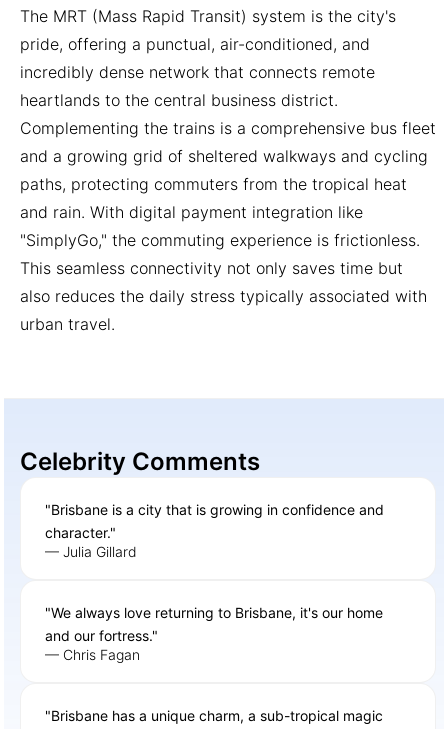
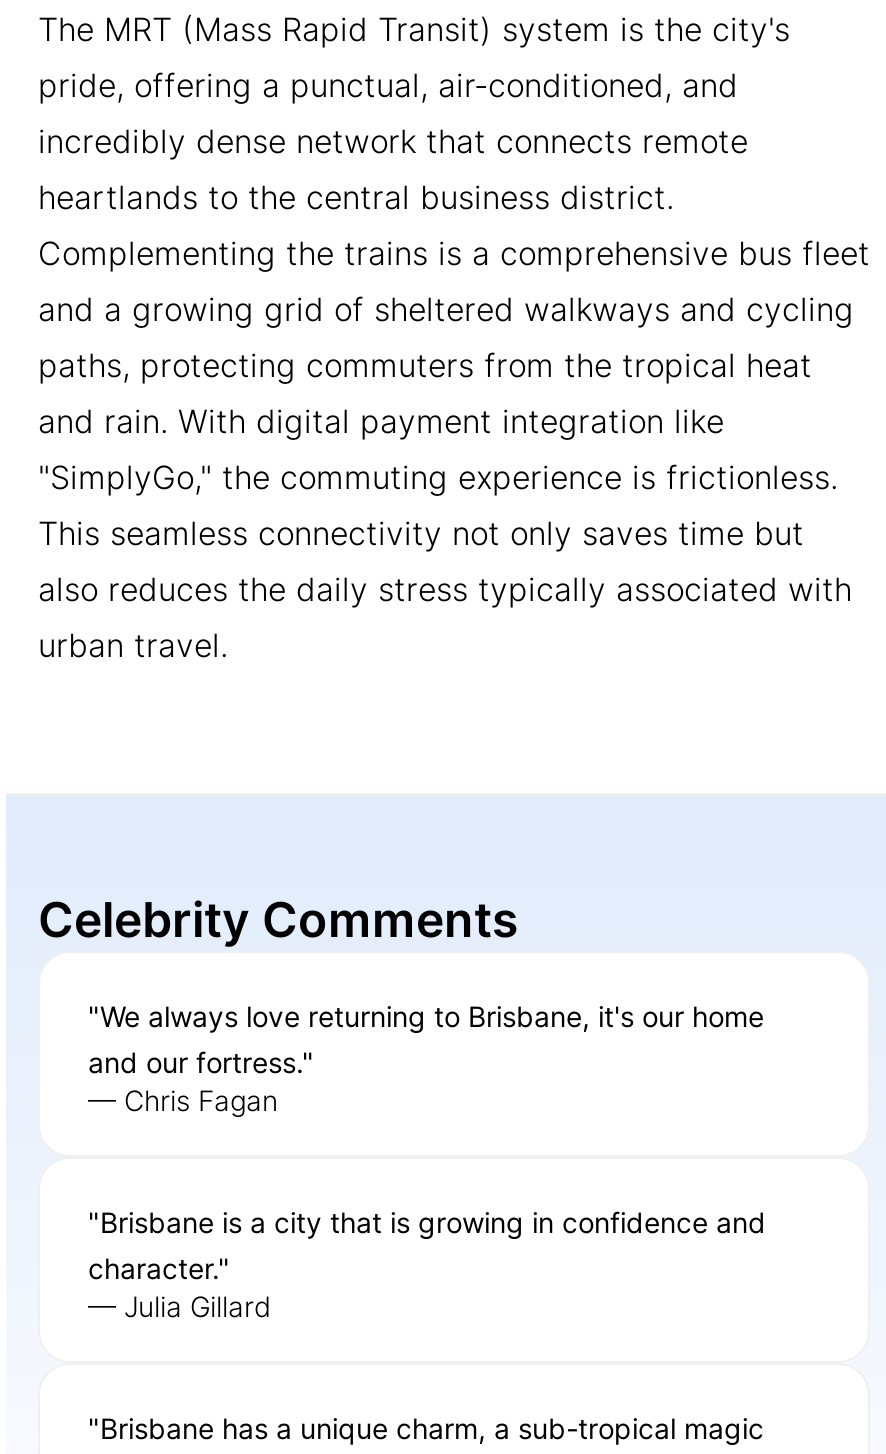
moved down: "Brisbane is a city that is growing in confidence and | character." | — Julia Gillard

moved up: "We always love returning to Brisbane, it's our home | and our fortress." | — Chris Fagan
